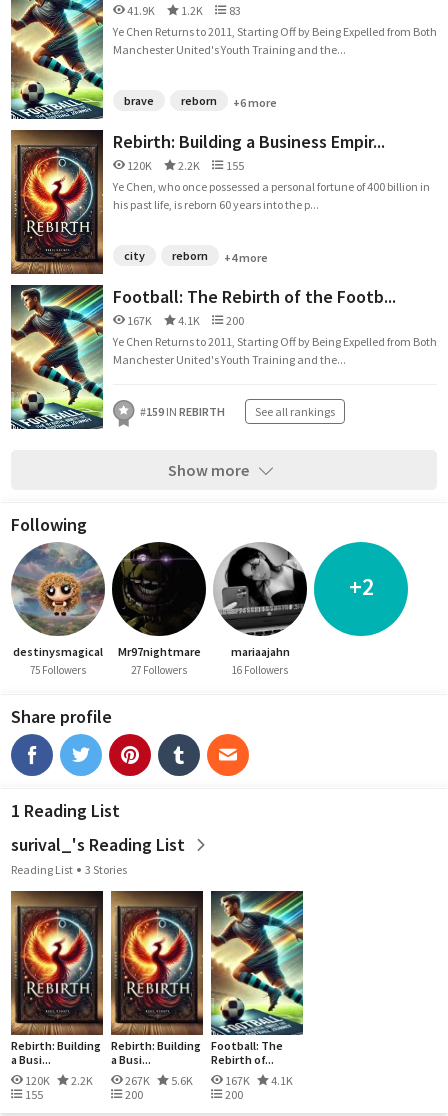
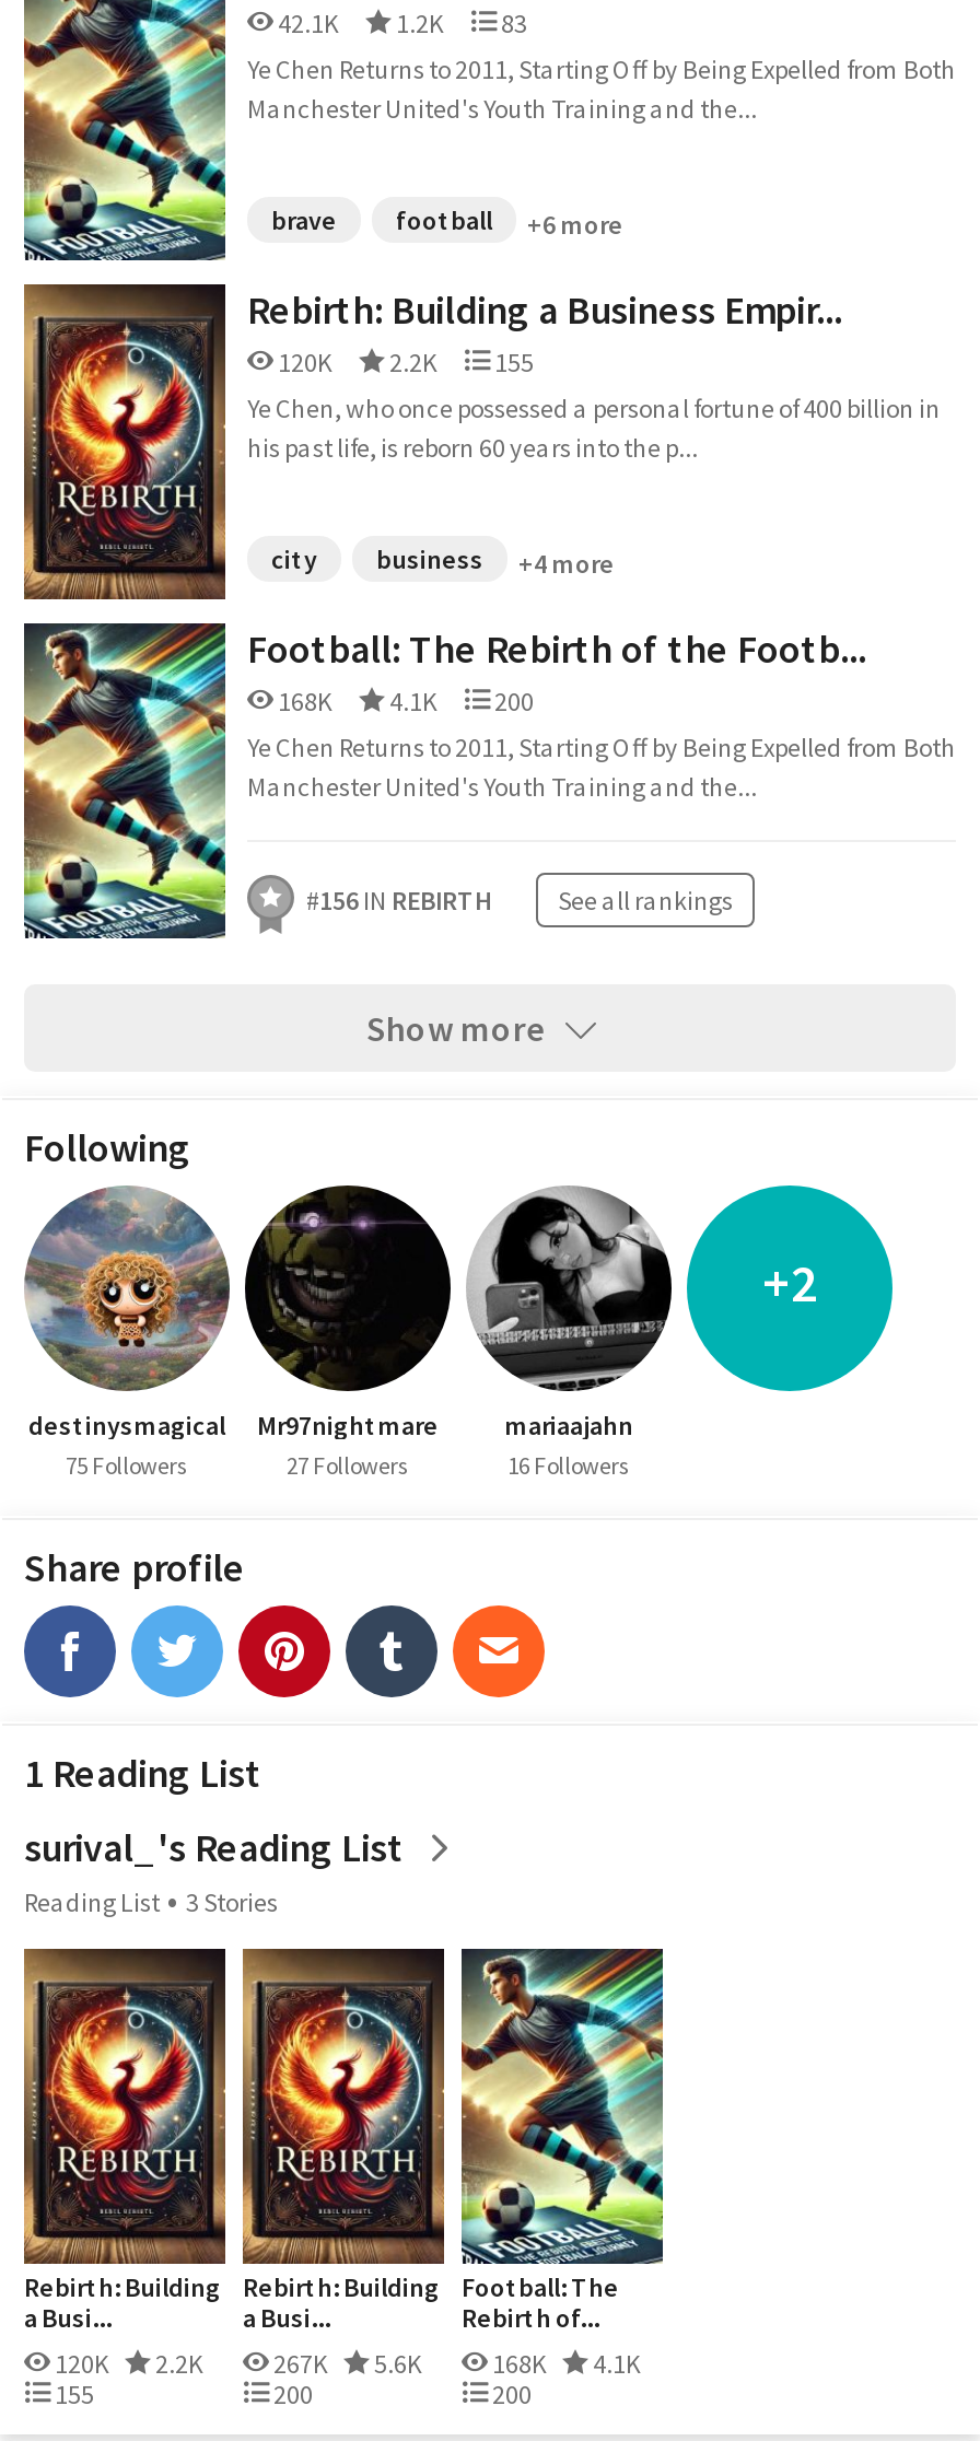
- 41.9K 1.2K 83
+ 42.1K 1.2K 83

- reborn
+ football

- reborn
+ business

- 167K 4.1K 200
+ 168K 4.1K 200

- #159 IN REBIRTH See all rankings
+ #156 IN REBIRTH See all rankings

- 120K 2.2K 267K 5.6K 167K 4.1K
+ 120K 2.2K 267K 5.6K 168K 4.1K
